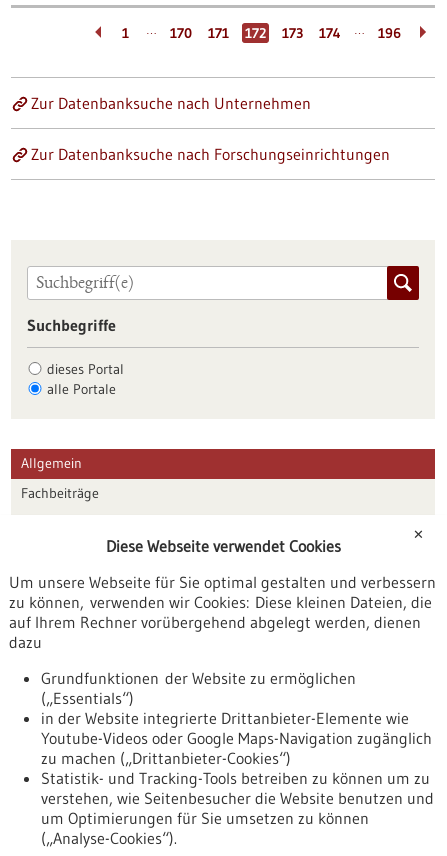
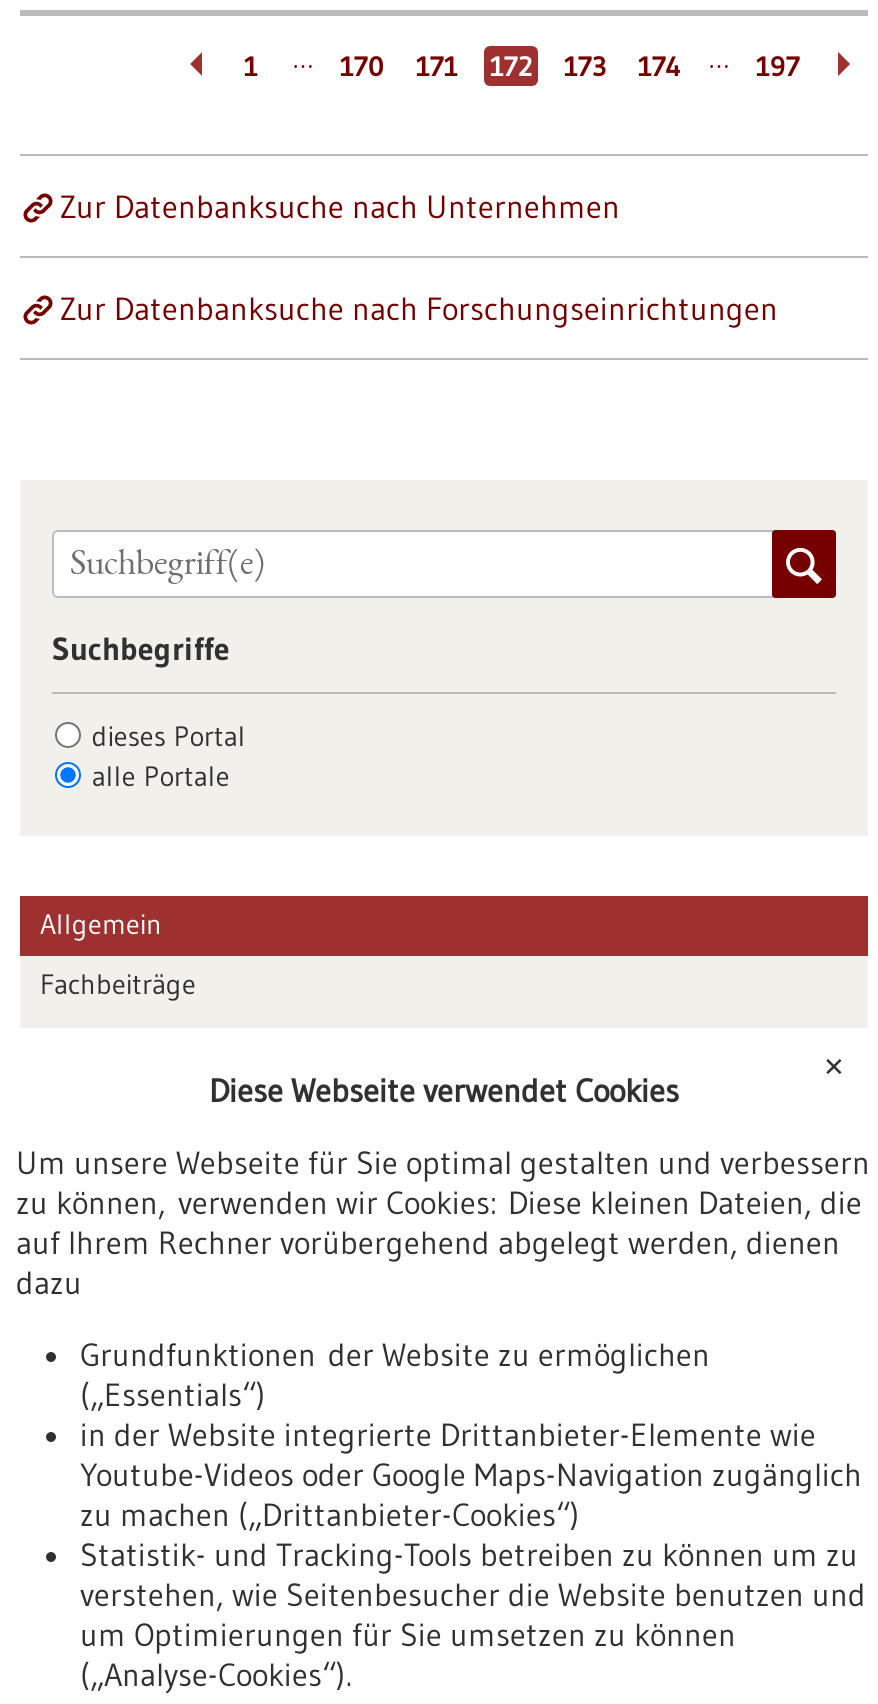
- 196
+ 197
